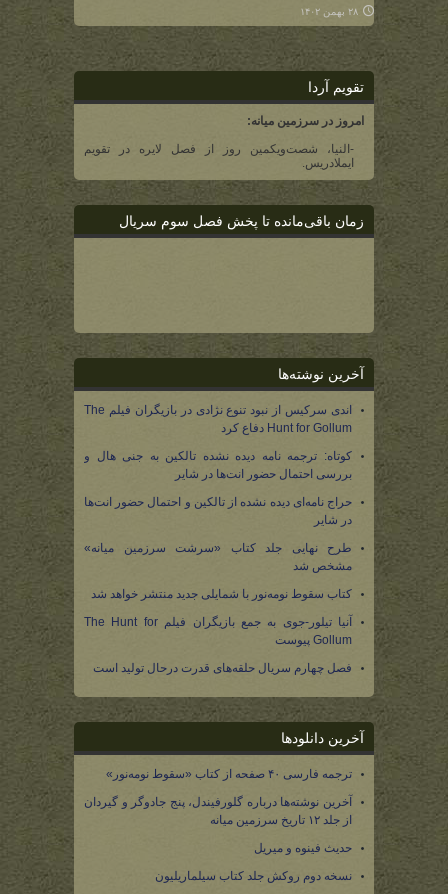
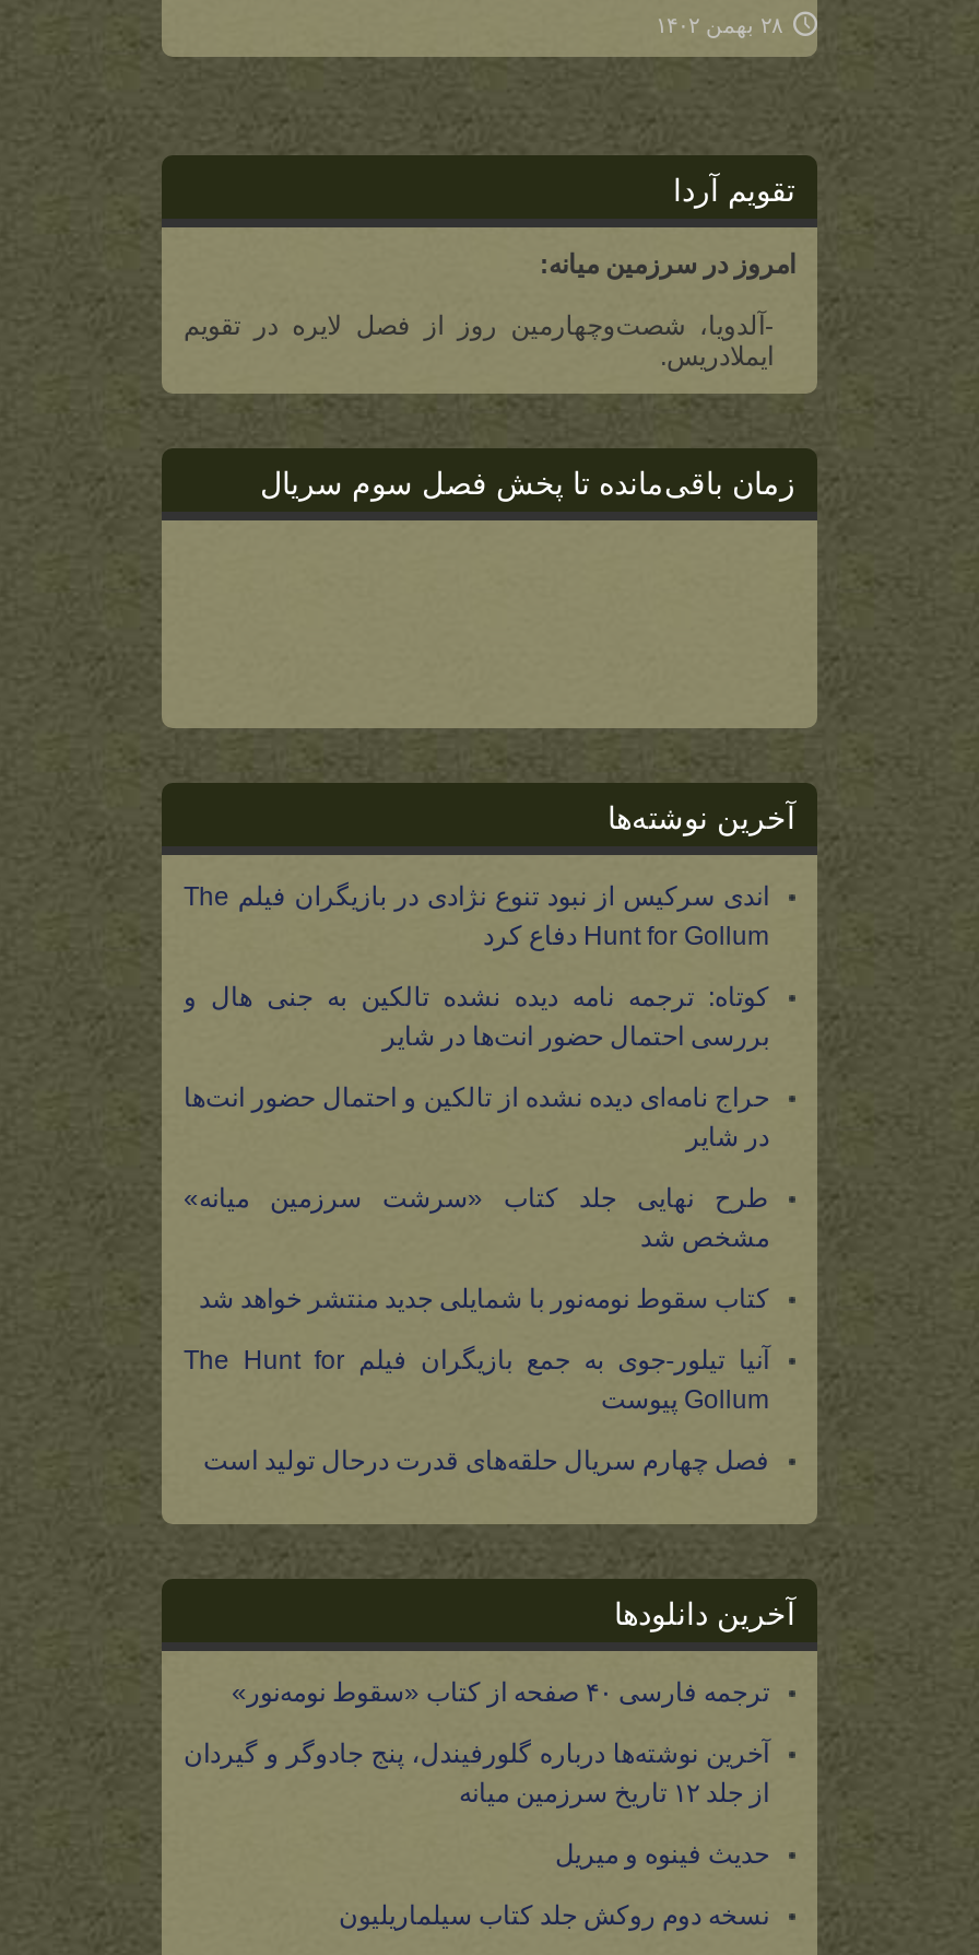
- -النیا، شصت‌و‌یکمین روز از فصل لایره در تقویم
+ -آلدویا، شصت‌و‌چهارمین روز از فصل لایره در تقویم
